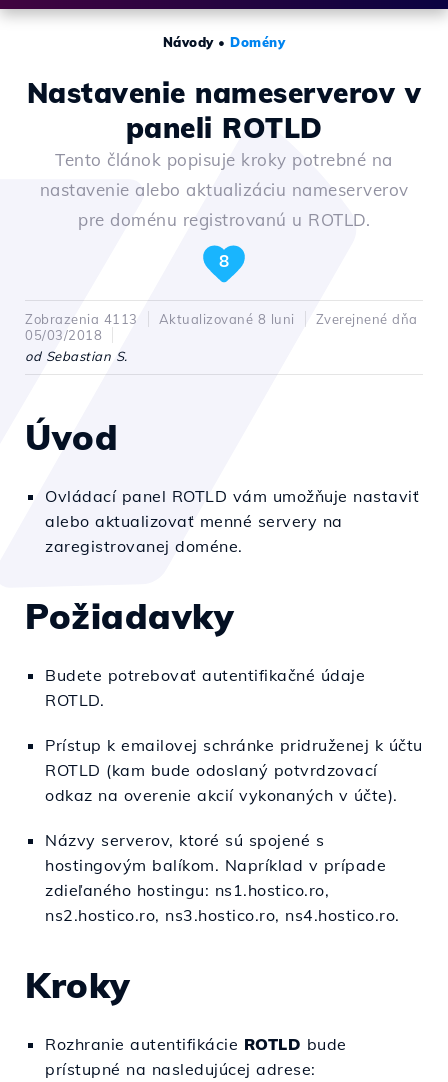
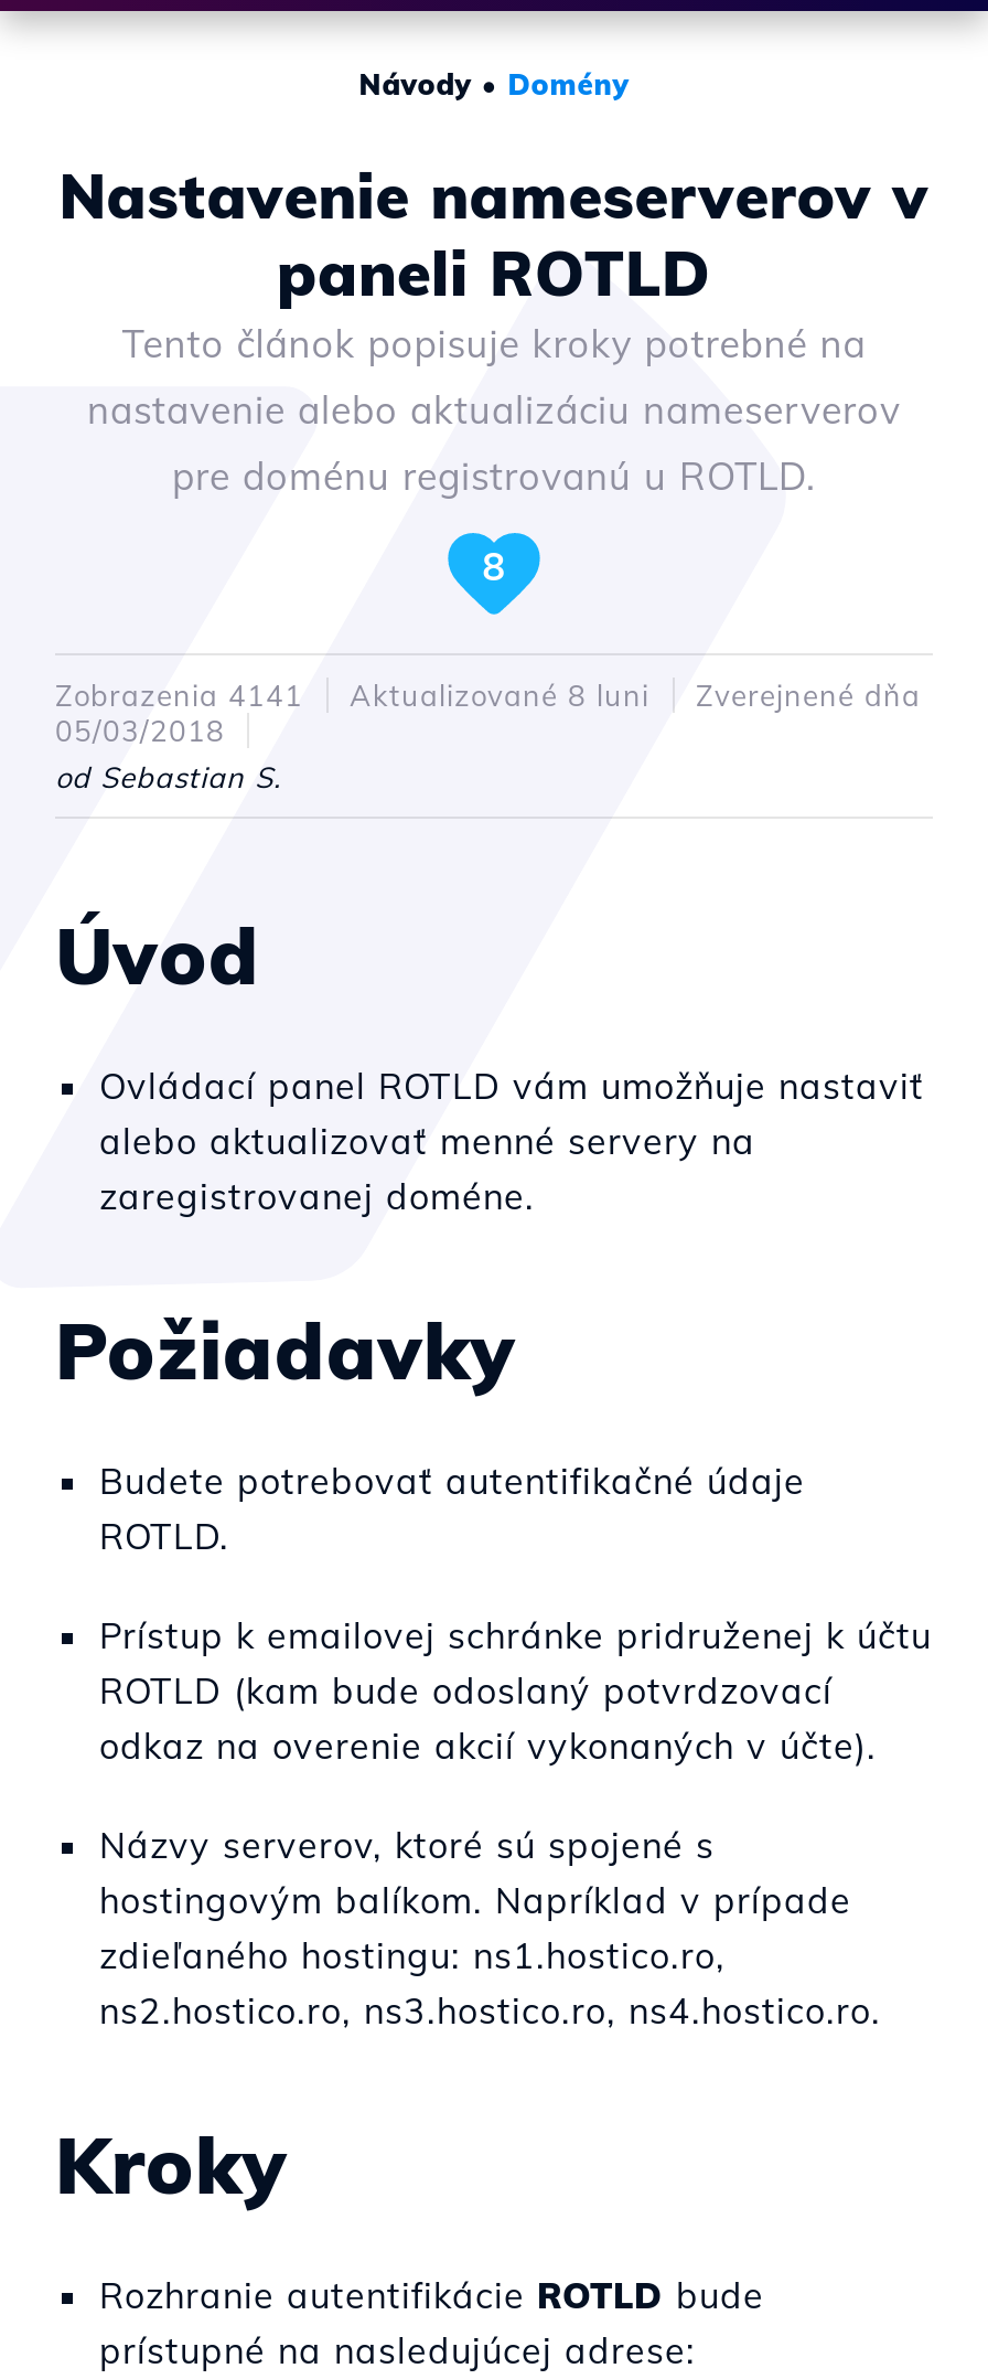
- Zobrazenia 4113 Aktualizované 8 luni Zverejnené dňa
+ Zobrazenia 4141 Aktualizované 8 luni Zverejnené dňa
